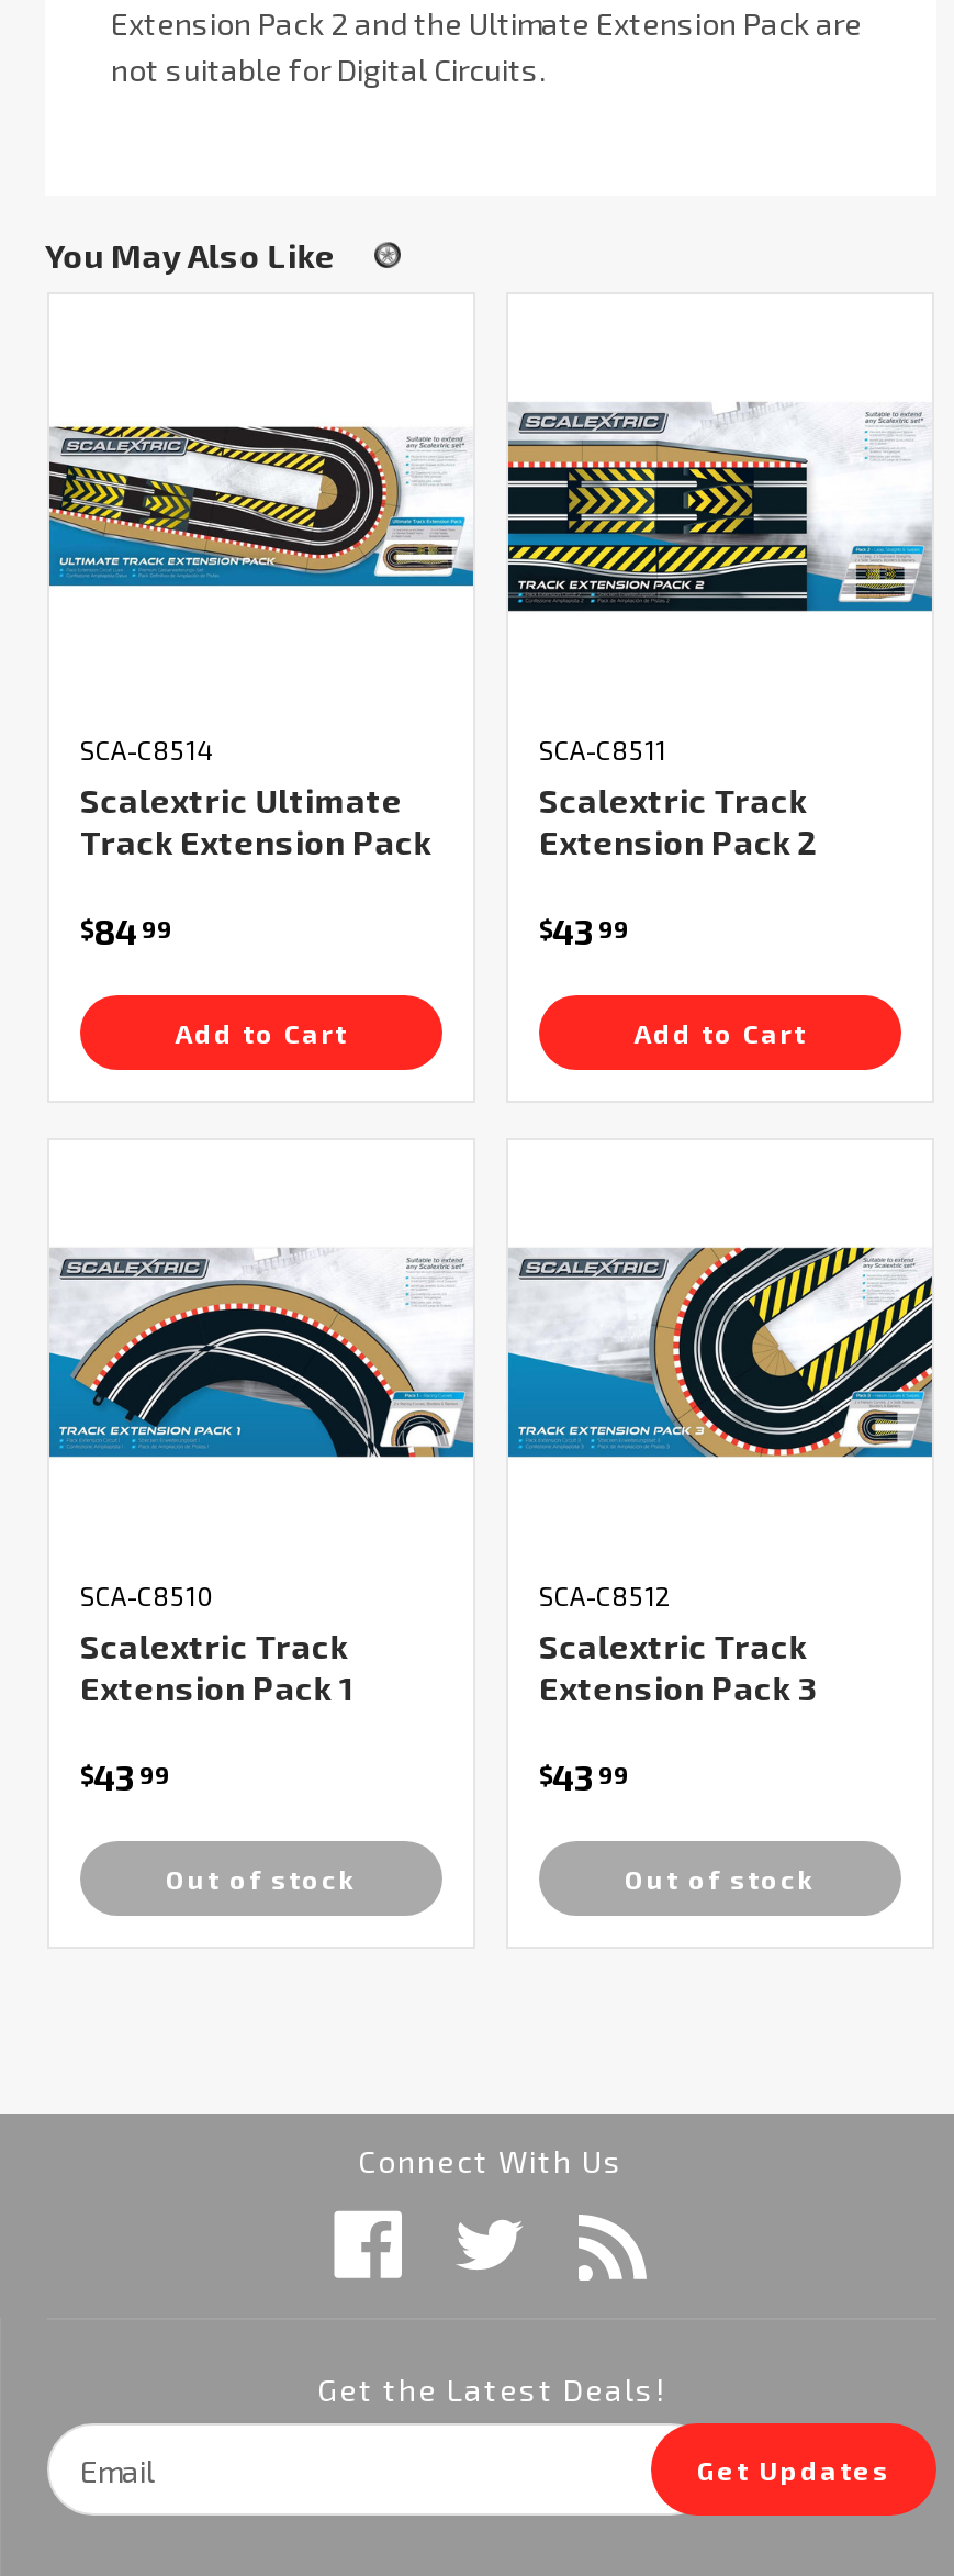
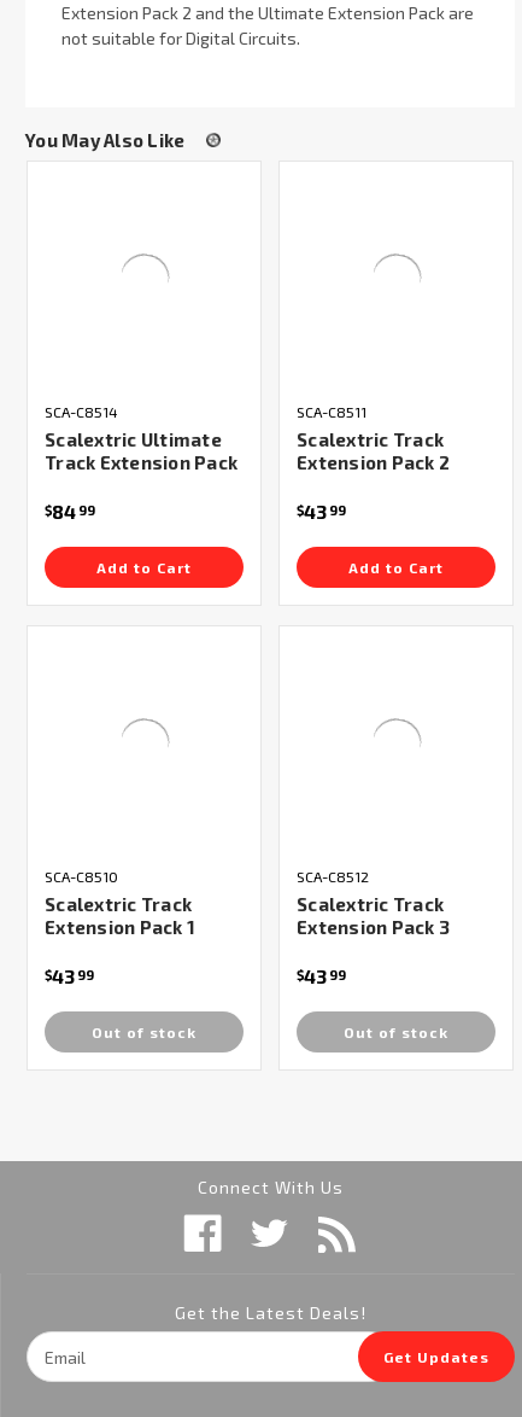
- [image]

- [image]

- [image]

- [image]
